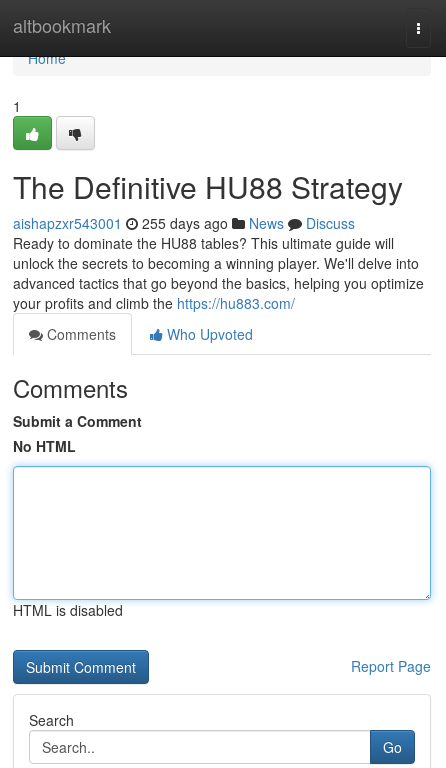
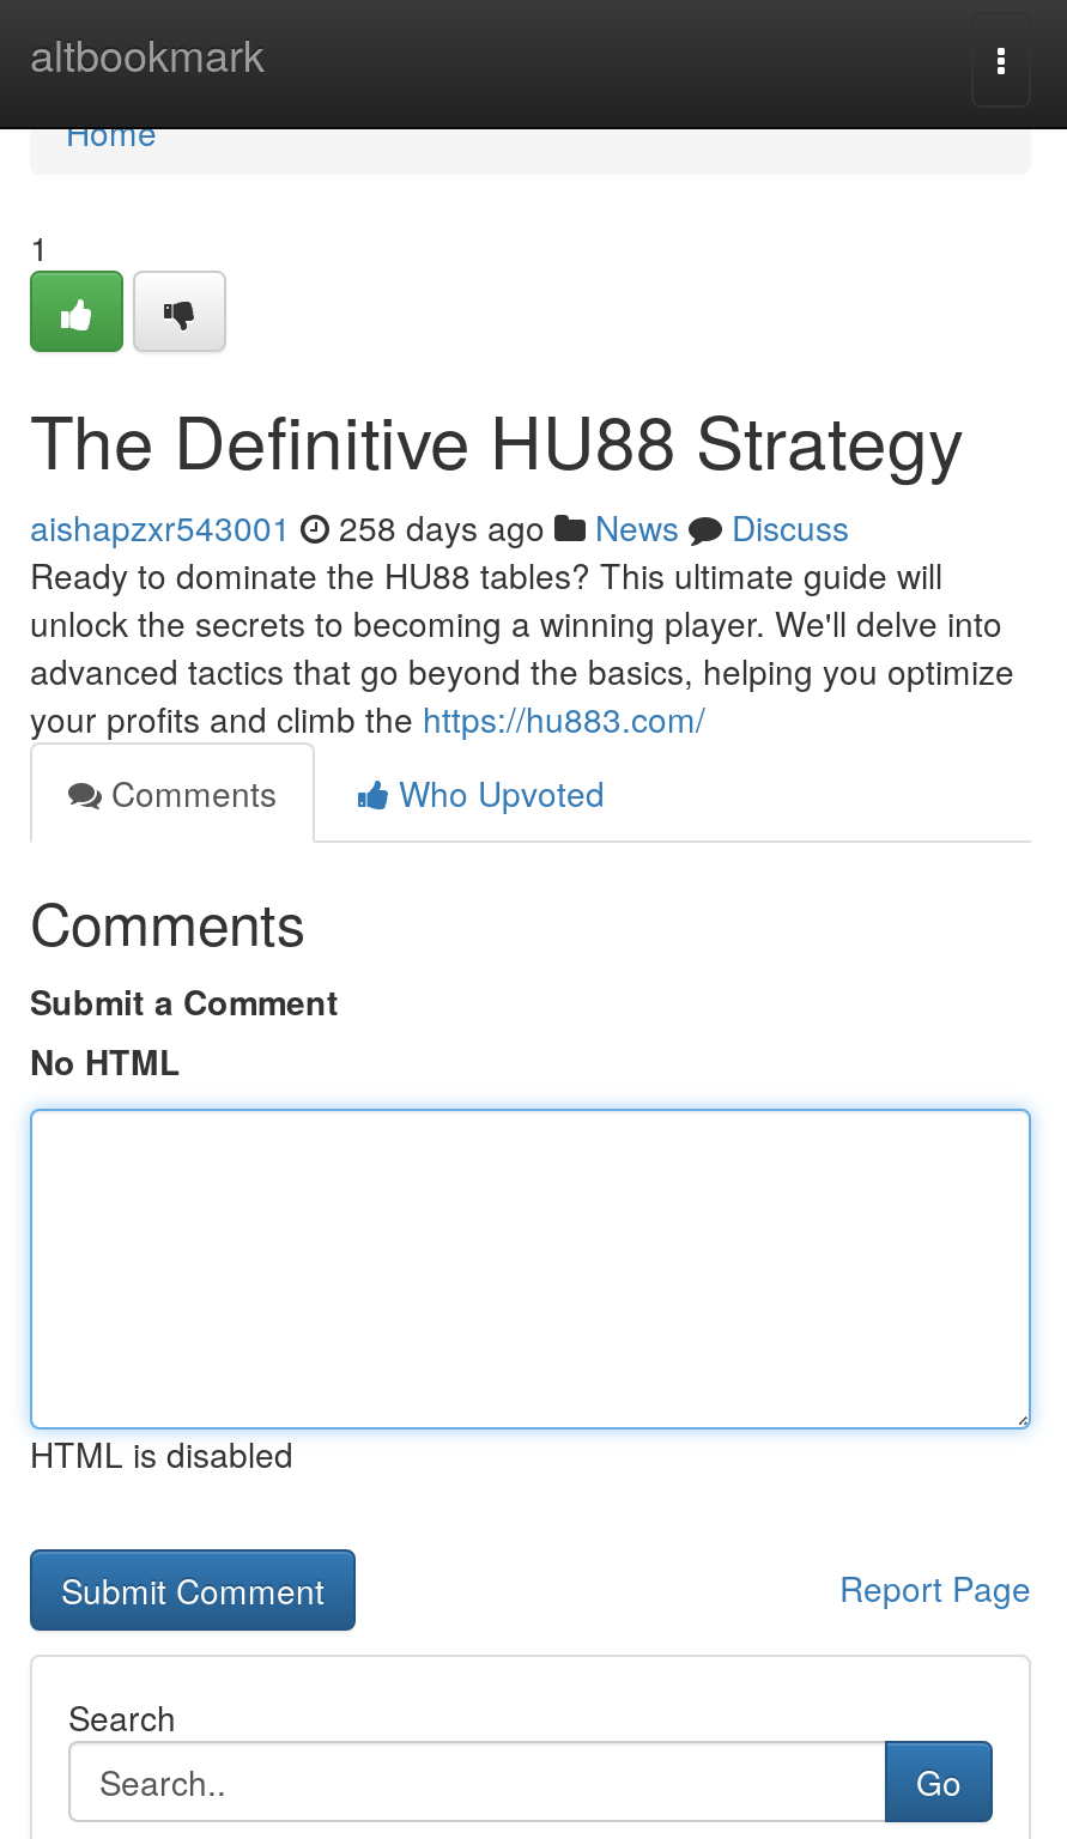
- aishapzxr543001 255 days ago News Discuss
+ aishapzxr543001 258 days ago News Discuss
